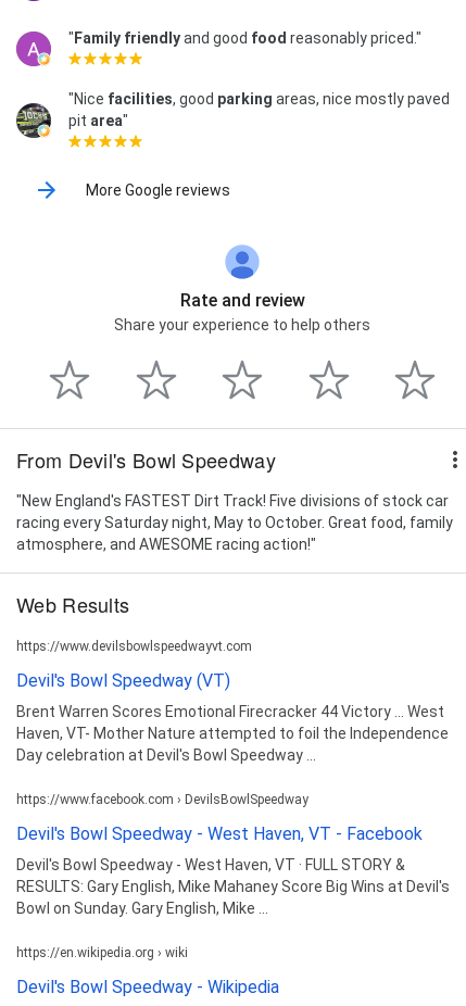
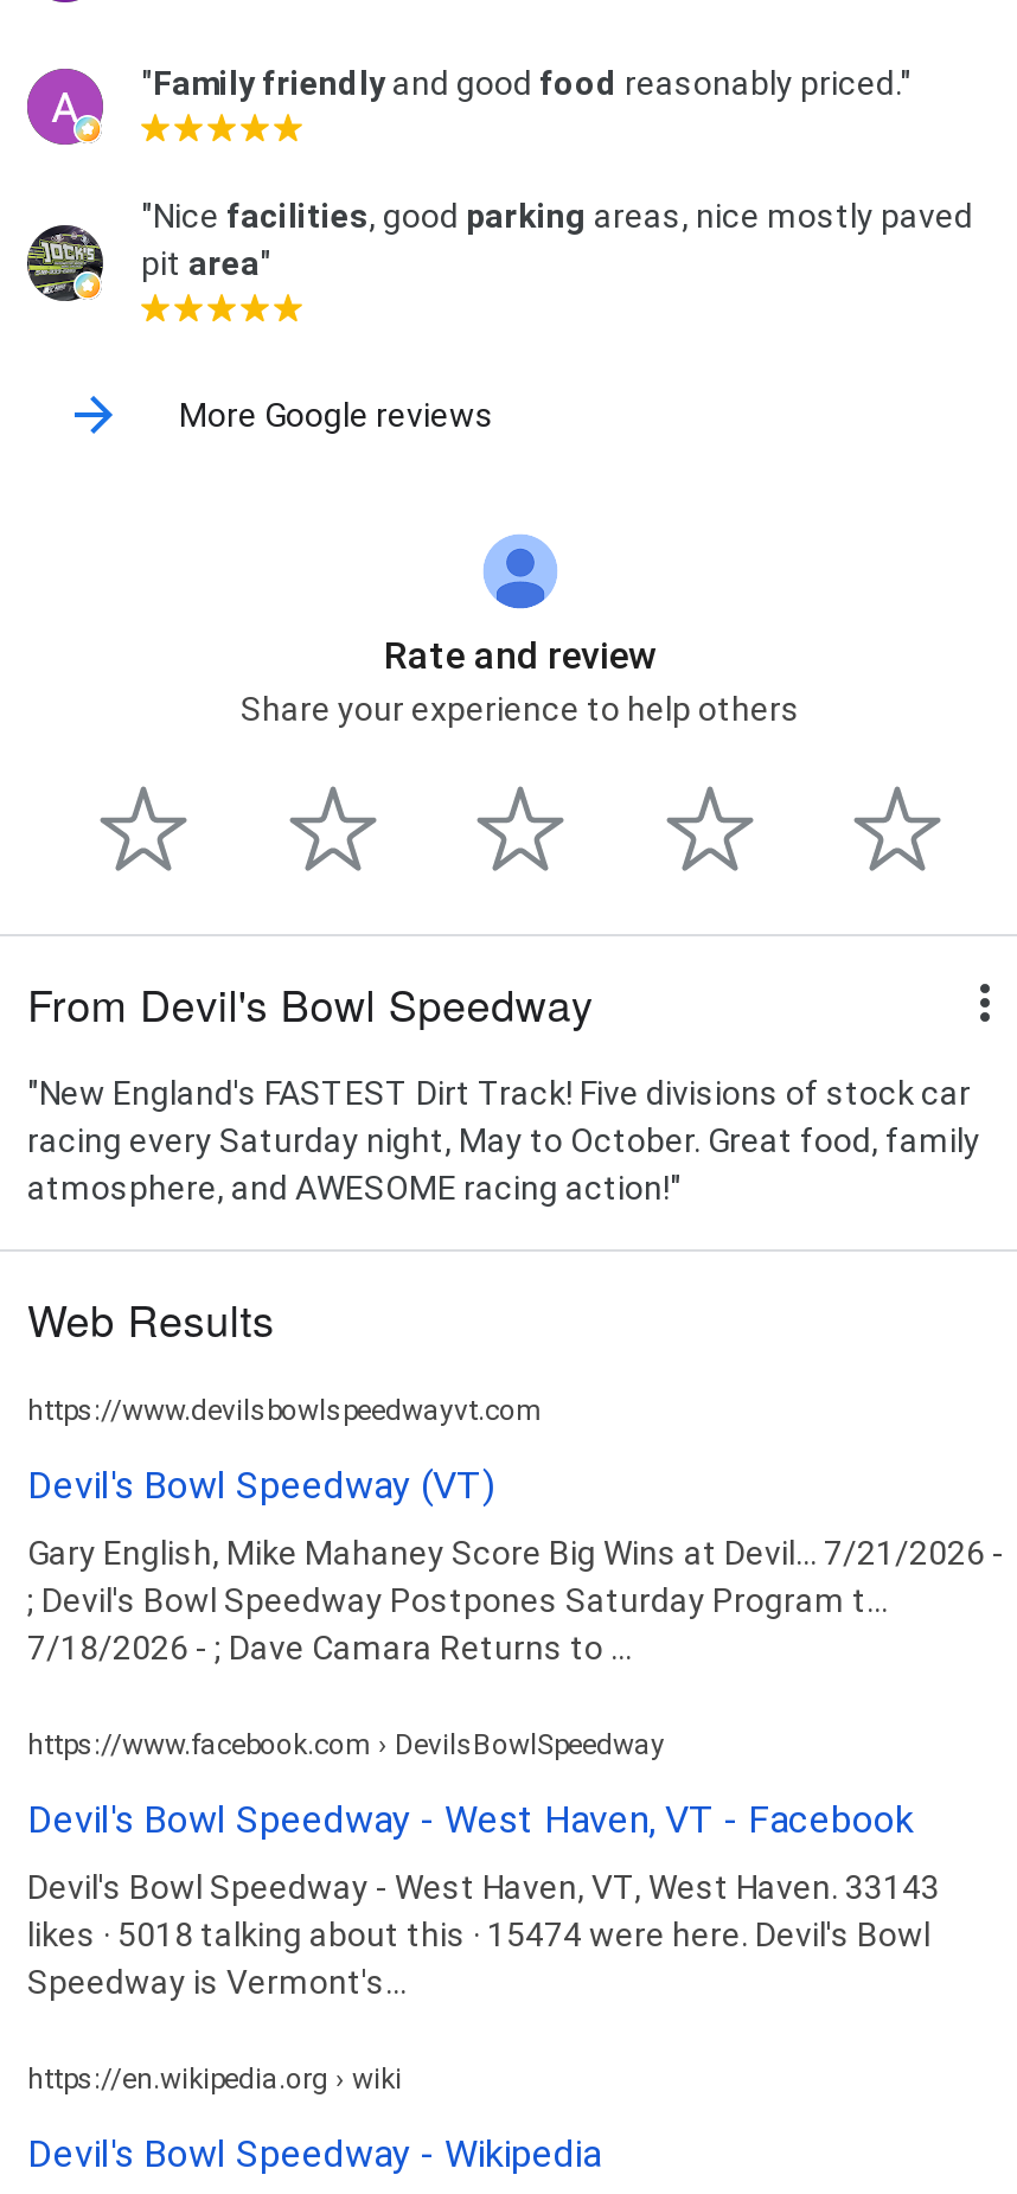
- Brent Warren Scores Emotional Firecracker 44 Victory ... West
- Haven, VT- Mother Nature attempted to foil the Independence
- Day celebration at Devil's Bowl Speedway ...
+ Gary English, Mike Mahaney Score Big Wins at Devil... 7/21/2026 -
+ ; Devil's Bowl Speedway Postpones Saturday Program t...
+ 7/18/2026 - ; Dave Camara Returns to ...

- Devil's Bowl Speedway - West Haven, VT · FULL STORY &
- RESULTS: Gary English, Mike Mahaney Score Big Wins at Devil's
- Bowl on Sunday. Gary English, Mike ...
+ Devil's Bowl Speedway - West Haven, VT, West Haven. 33143
+ likes · 5018 talking about this · 15474 were here. Devil's Bowl
+ Speedway is Vermont's...
